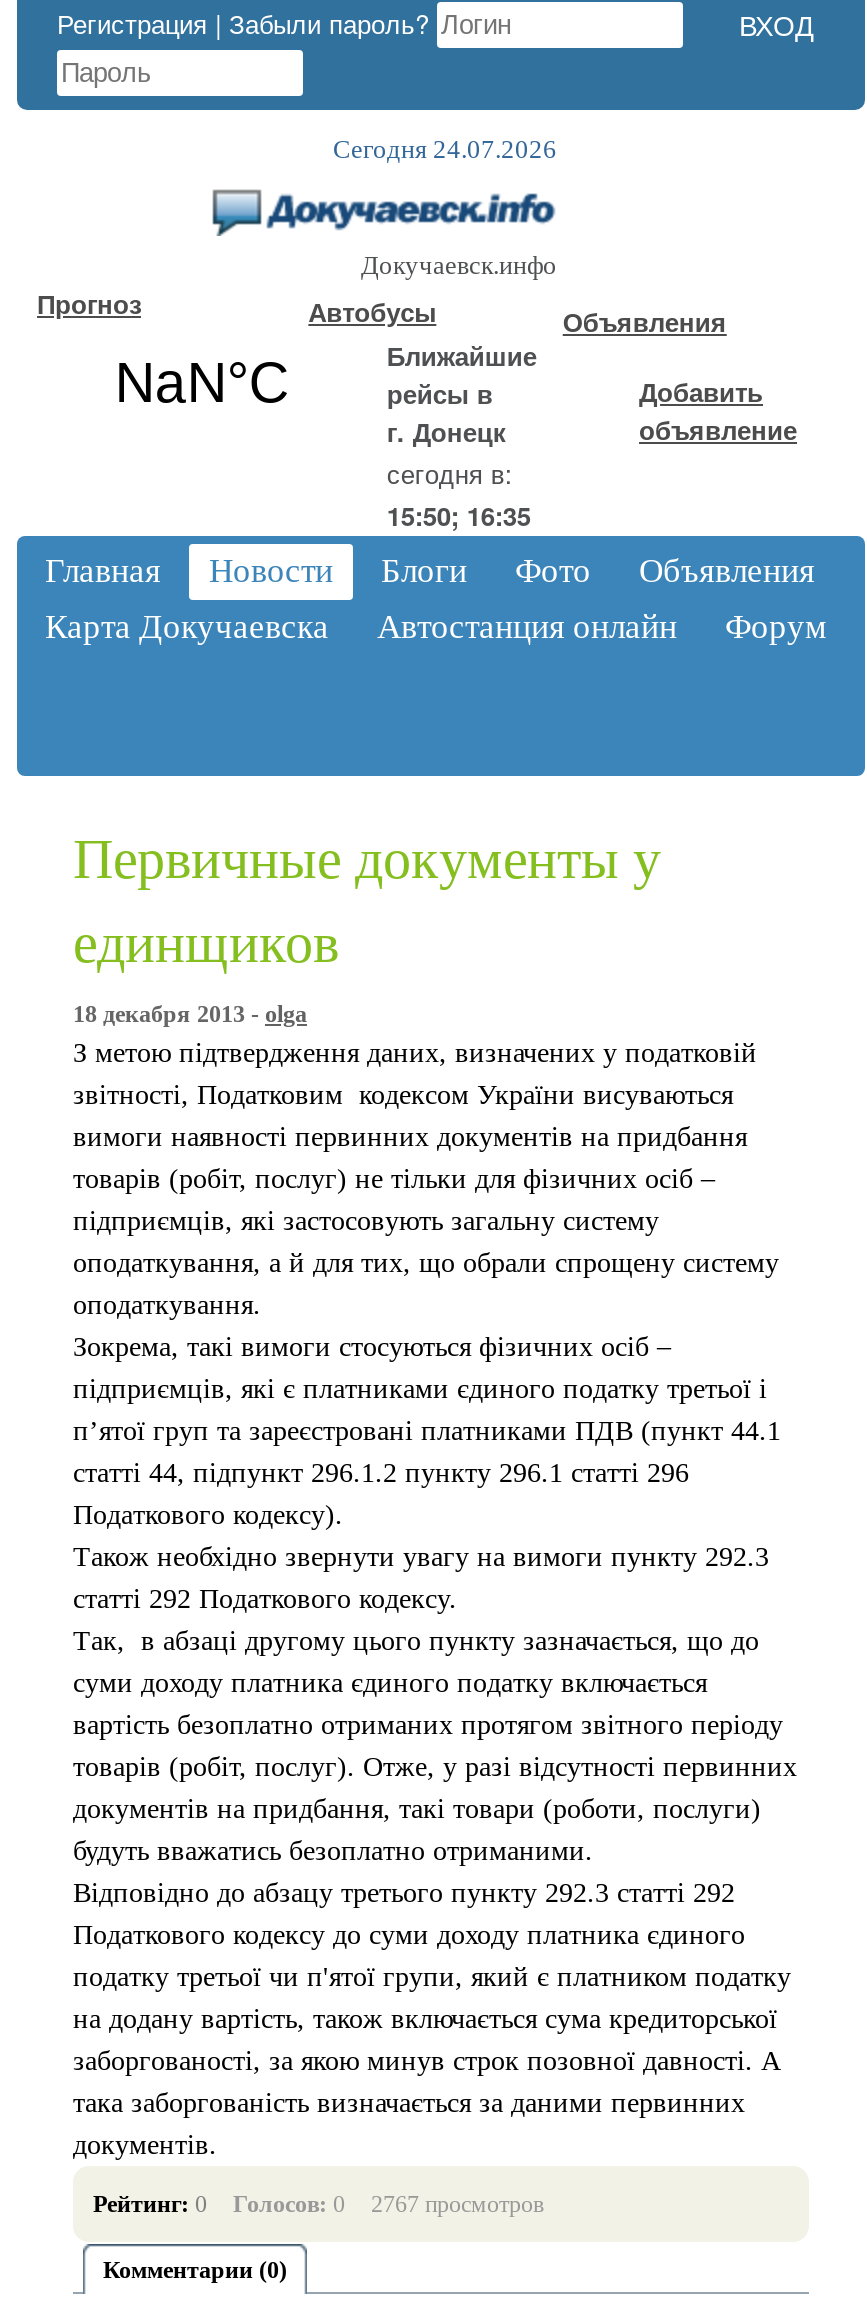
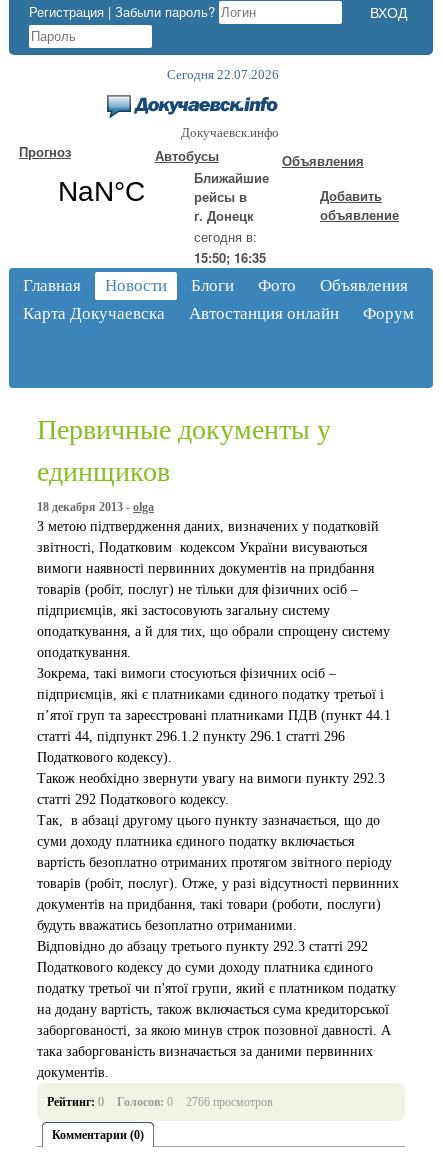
- Сегодня 24.07.2026
+ Сегодня 22.07.2026

- Рейтинг: 0 Голосов: 0 2767 просмотров
+ Рейтинг: 0 Голосов: 0 2766 просмотров
